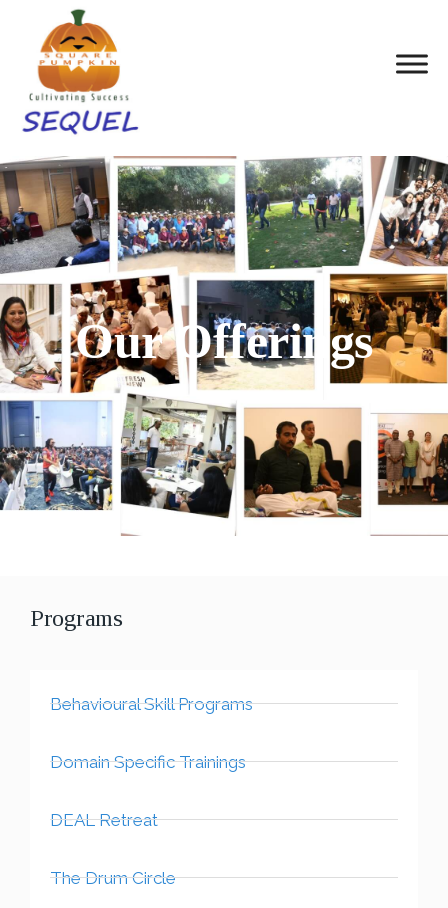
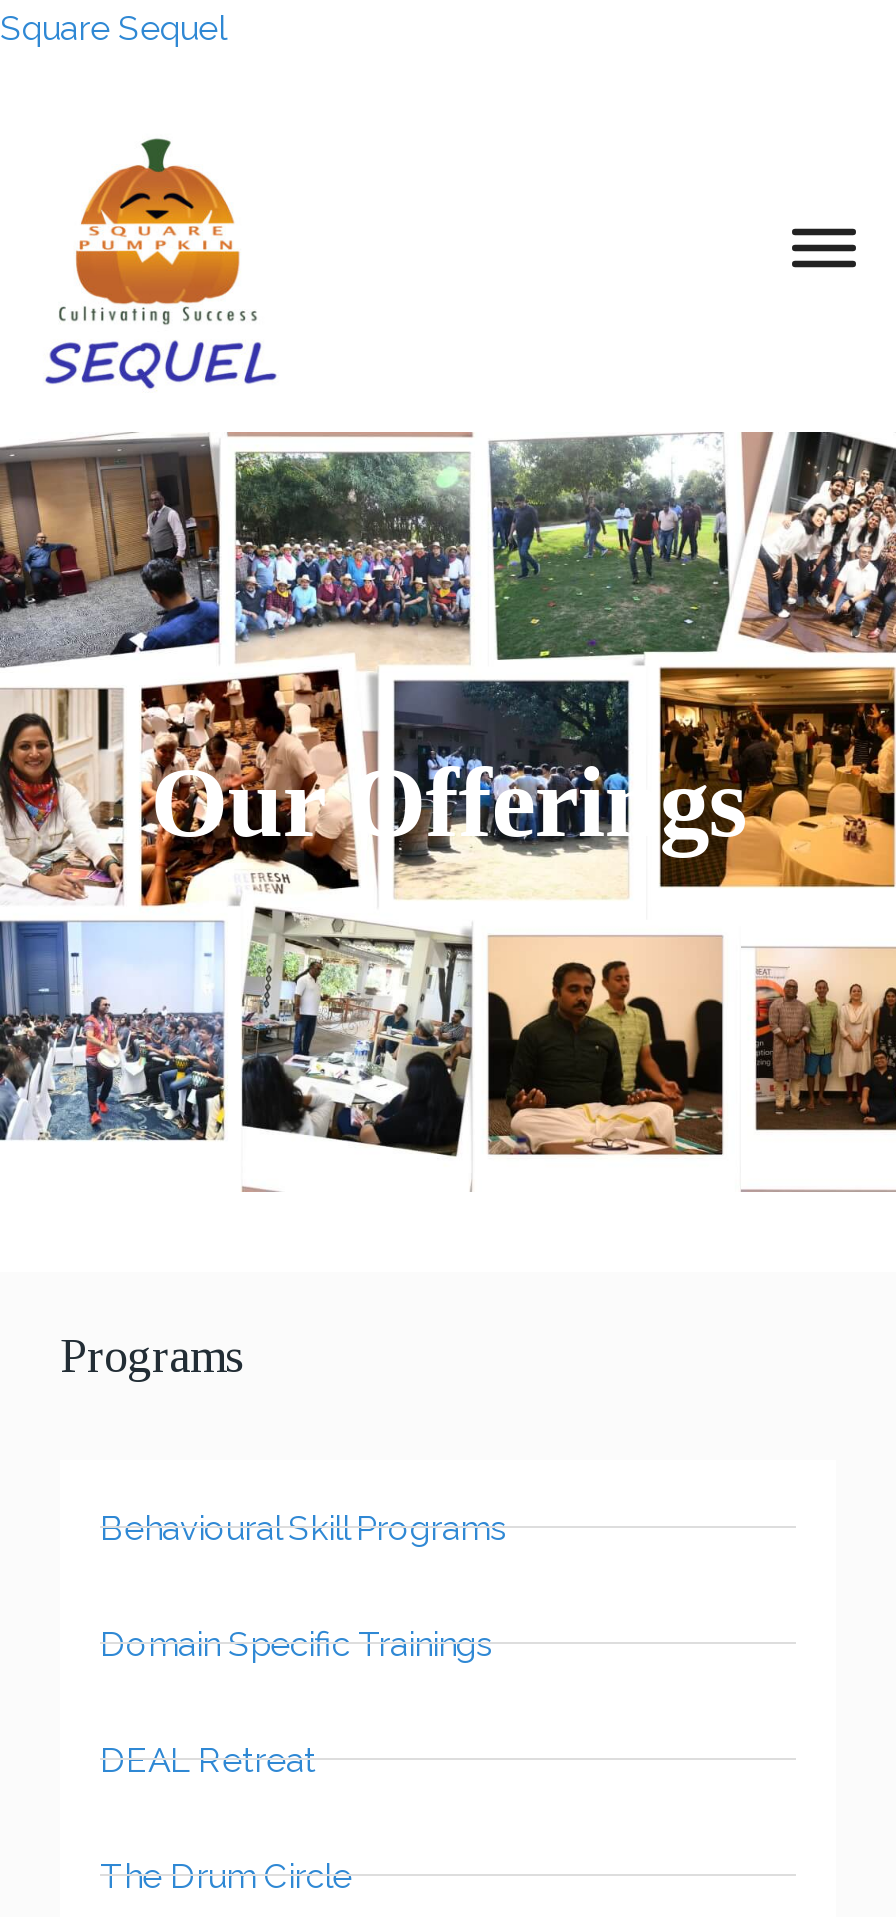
+ Square Sequel
